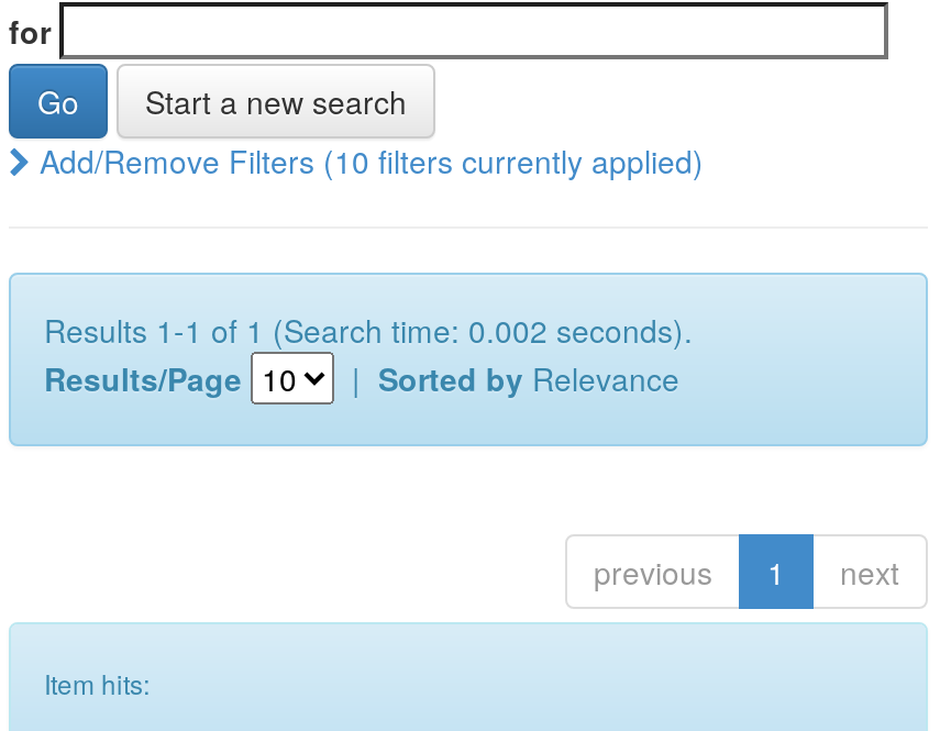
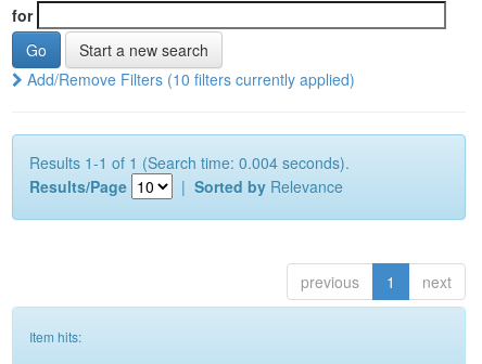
- Results 1-1 of 1 (Search time: 0.002 seconds).
+ Results 1-1 of 1 (Search time: 0.004 seconds).
